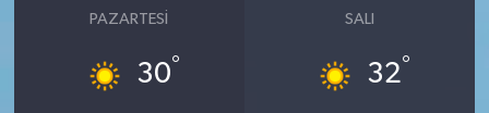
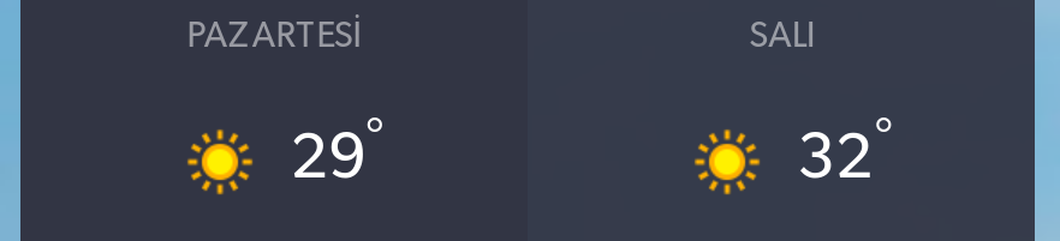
- 30°
+ 29°
